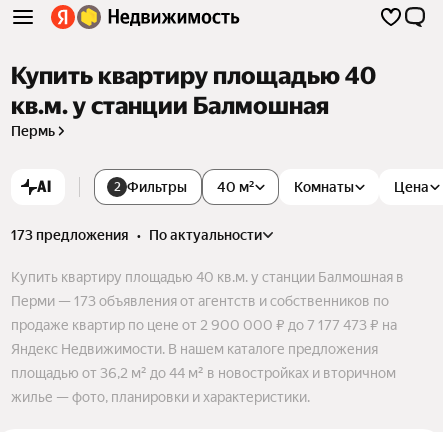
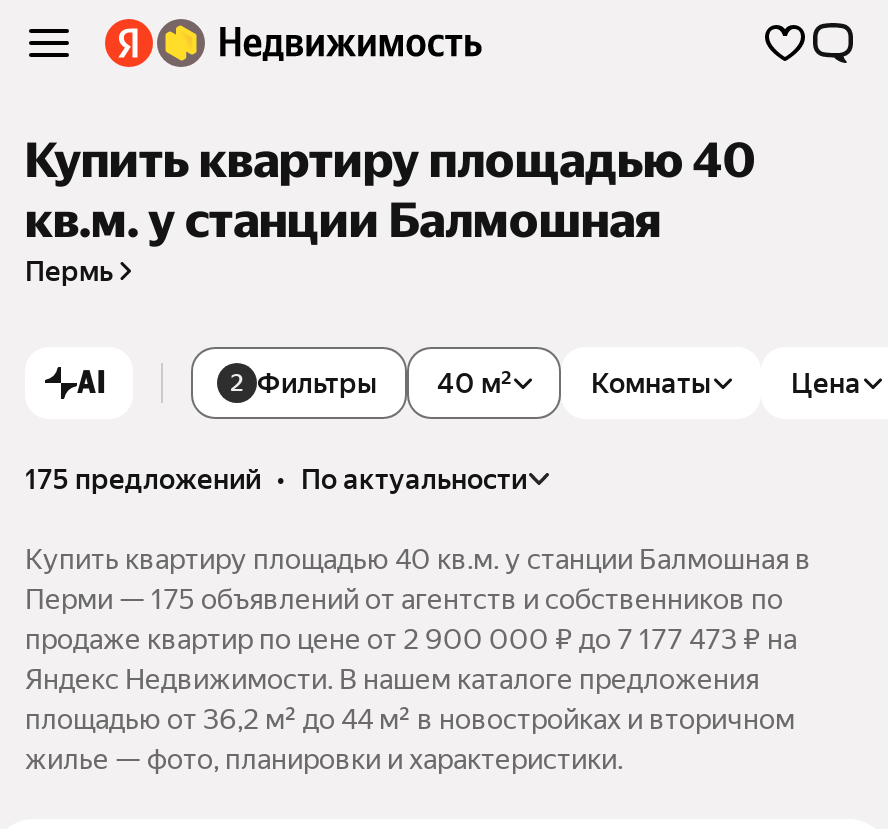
- 173 предложения • по актуальности
+ 175 предложений • по актуальности

- Перми — 173 объявления от агентств и собственников по
+ Перми — 175 объявлений от агентств и собственников по
